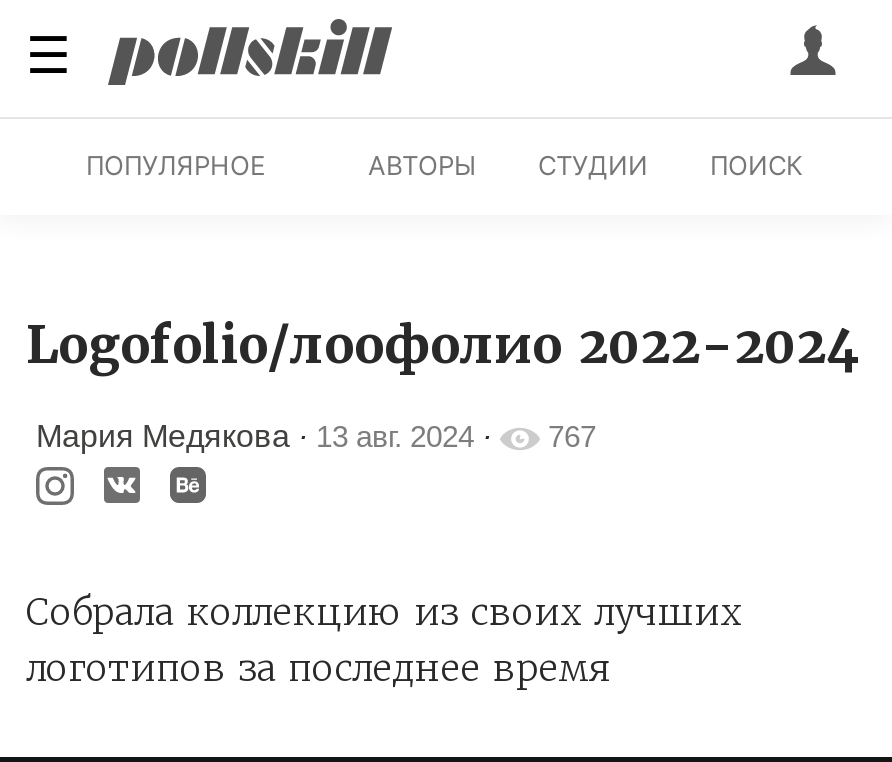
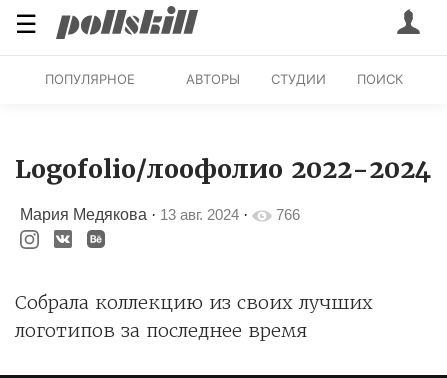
- Мария Медякова · 13 авг. 2024 · 767
+ Мария Медякова · 13 авг. 2024 · 766
